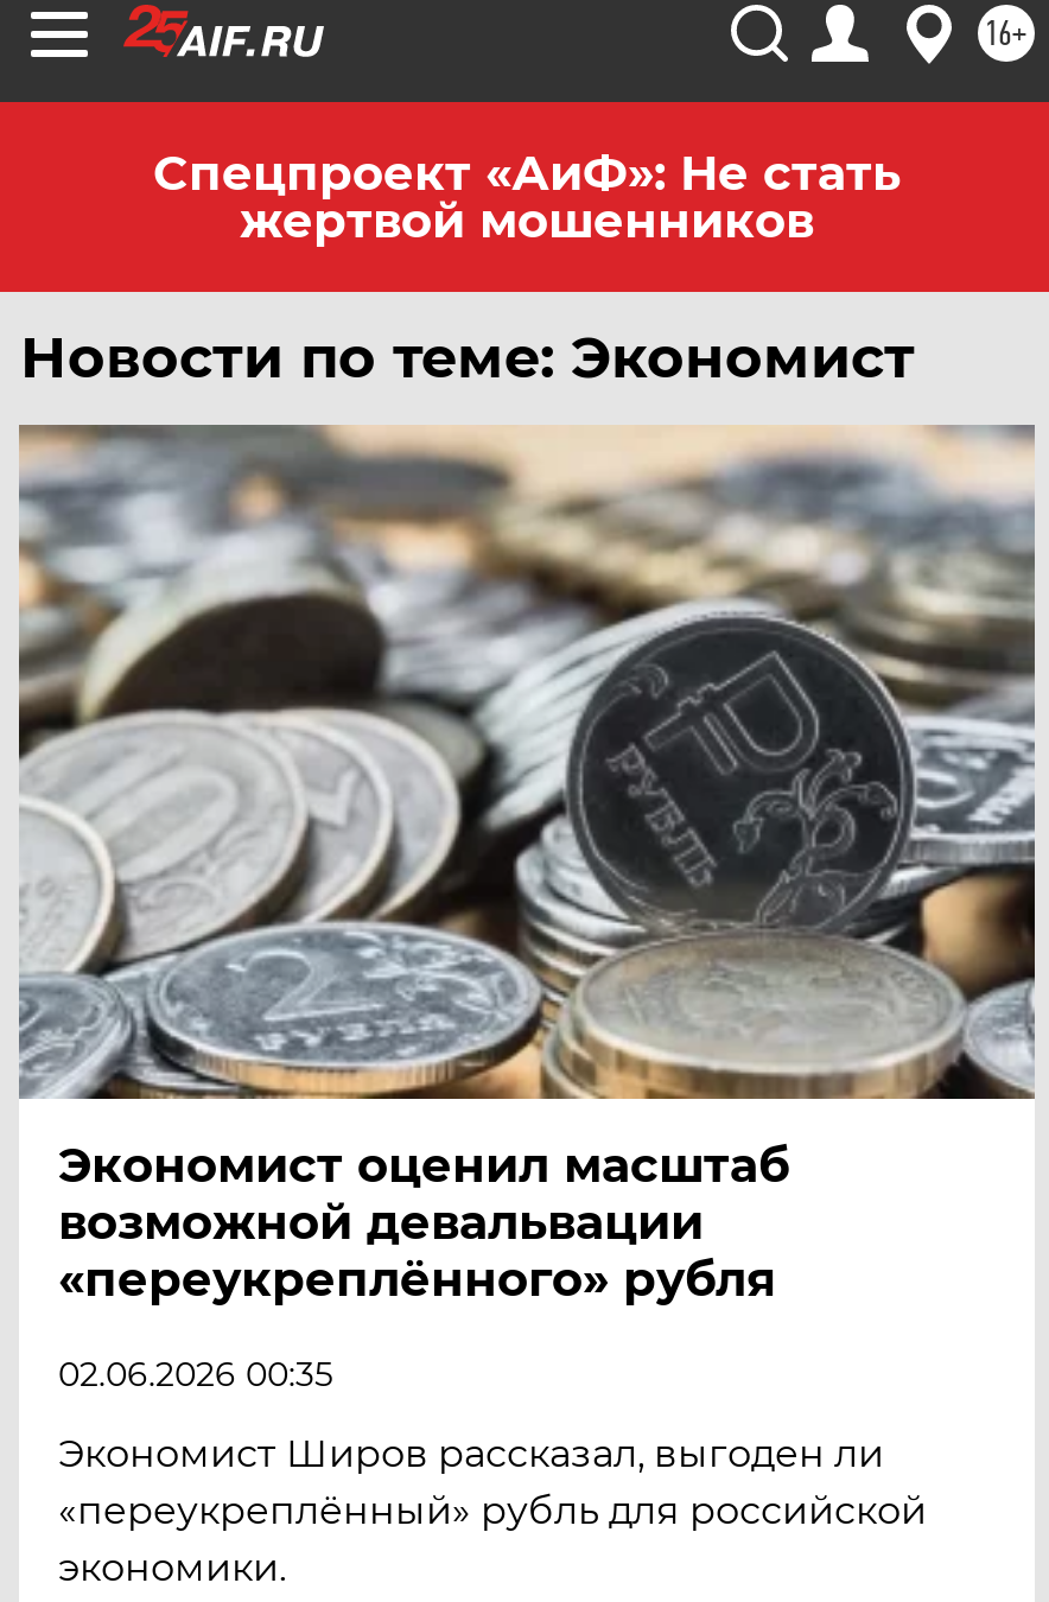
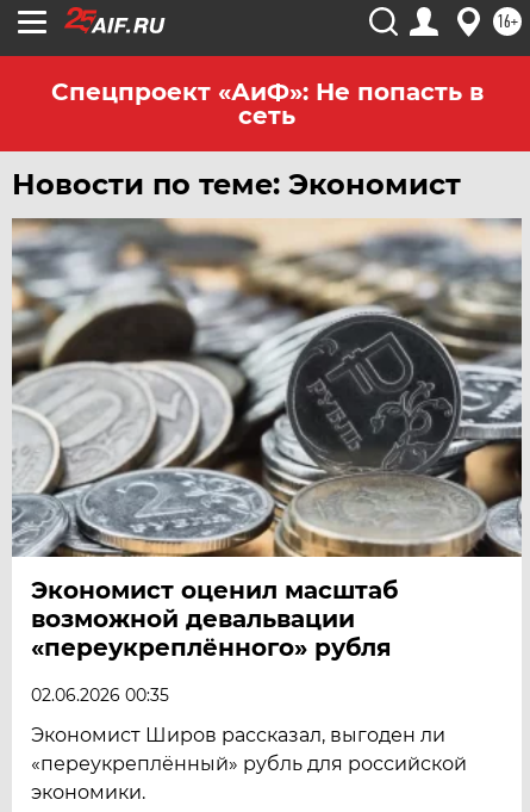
- Спецпроект «АиФ»: Не стать
- жертвой мошенников
+ Спецпроект «АиФ»: Не попасть в
+ сеть
